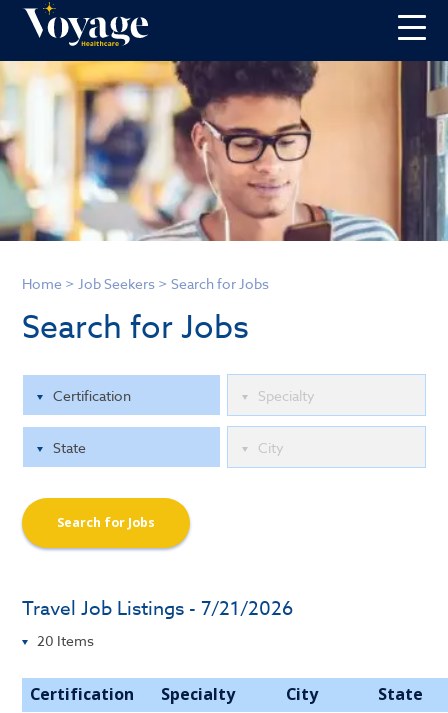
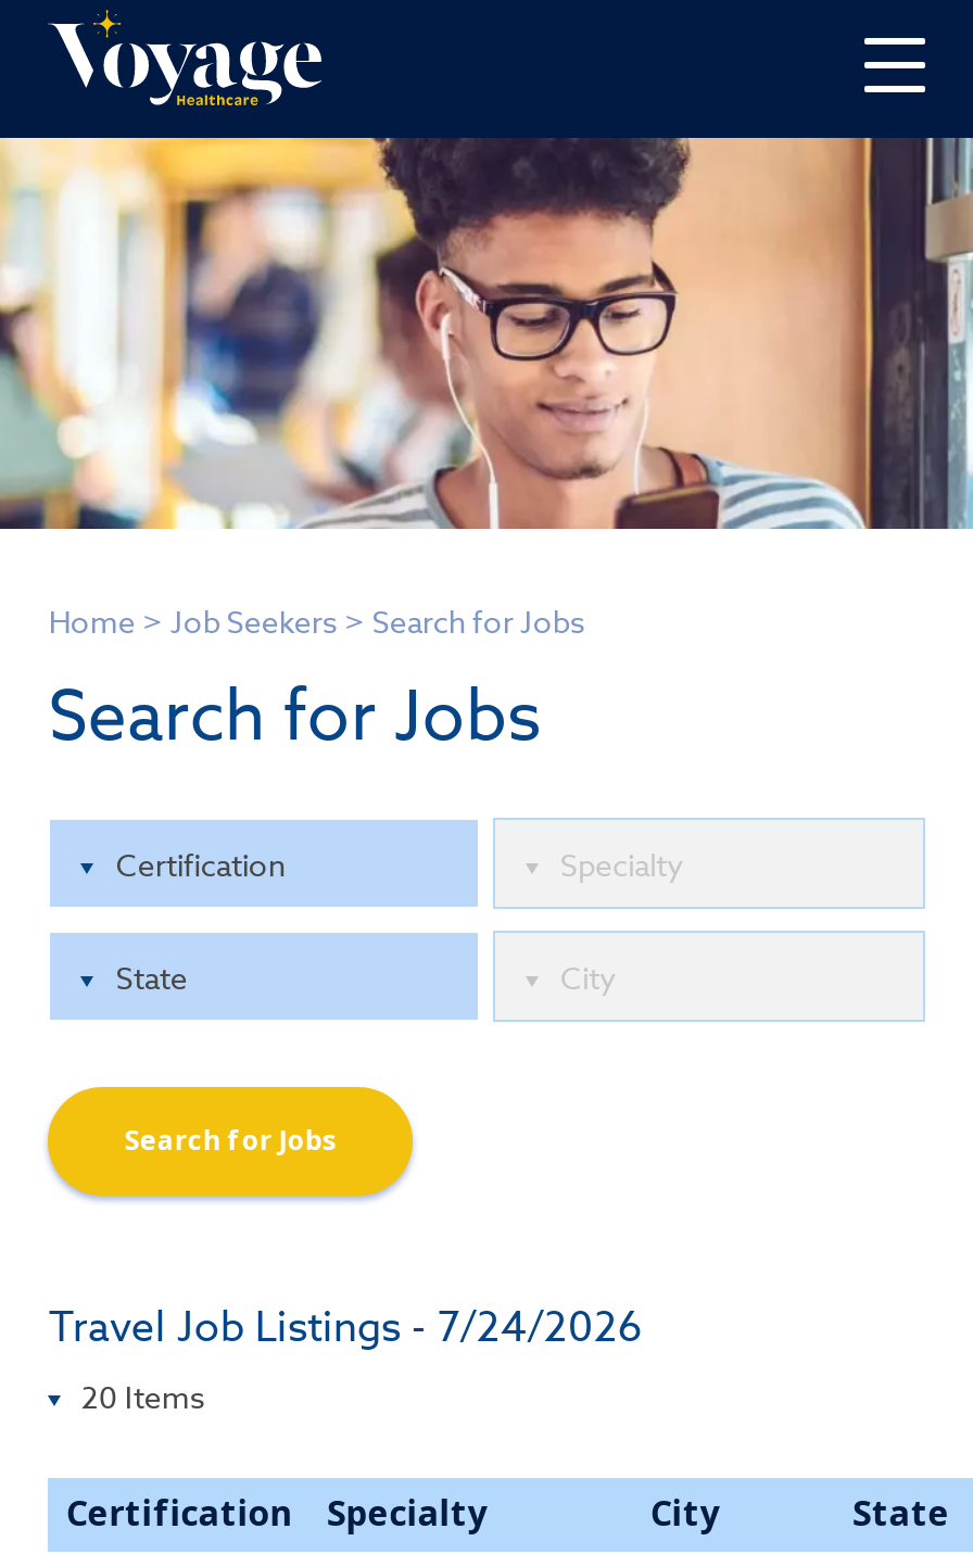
- Travel Job Listings - 7/21/2026
+ Travel Job Listings - 7/24/2026
